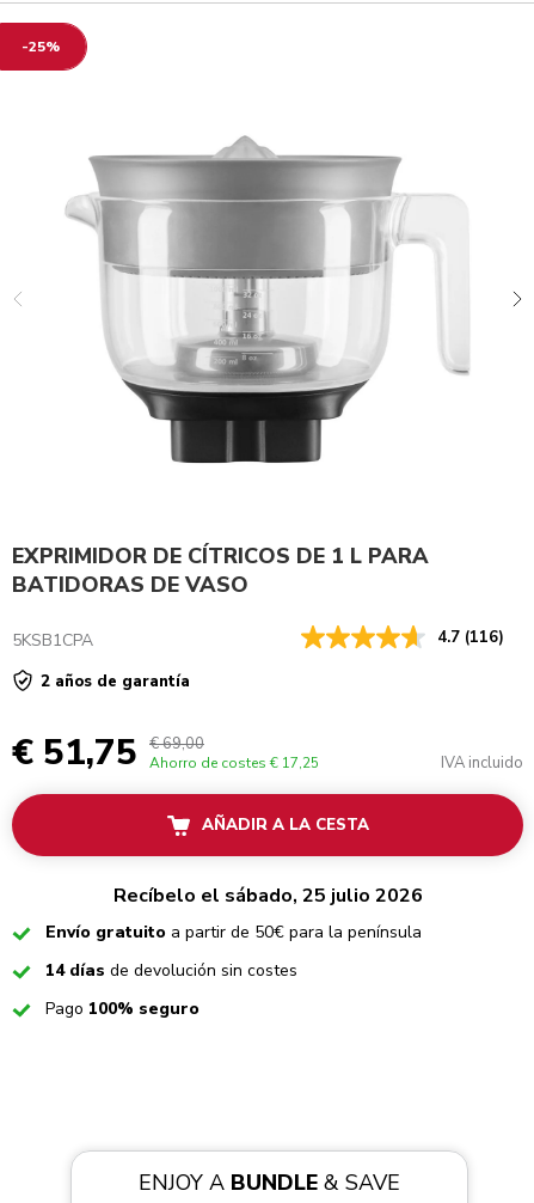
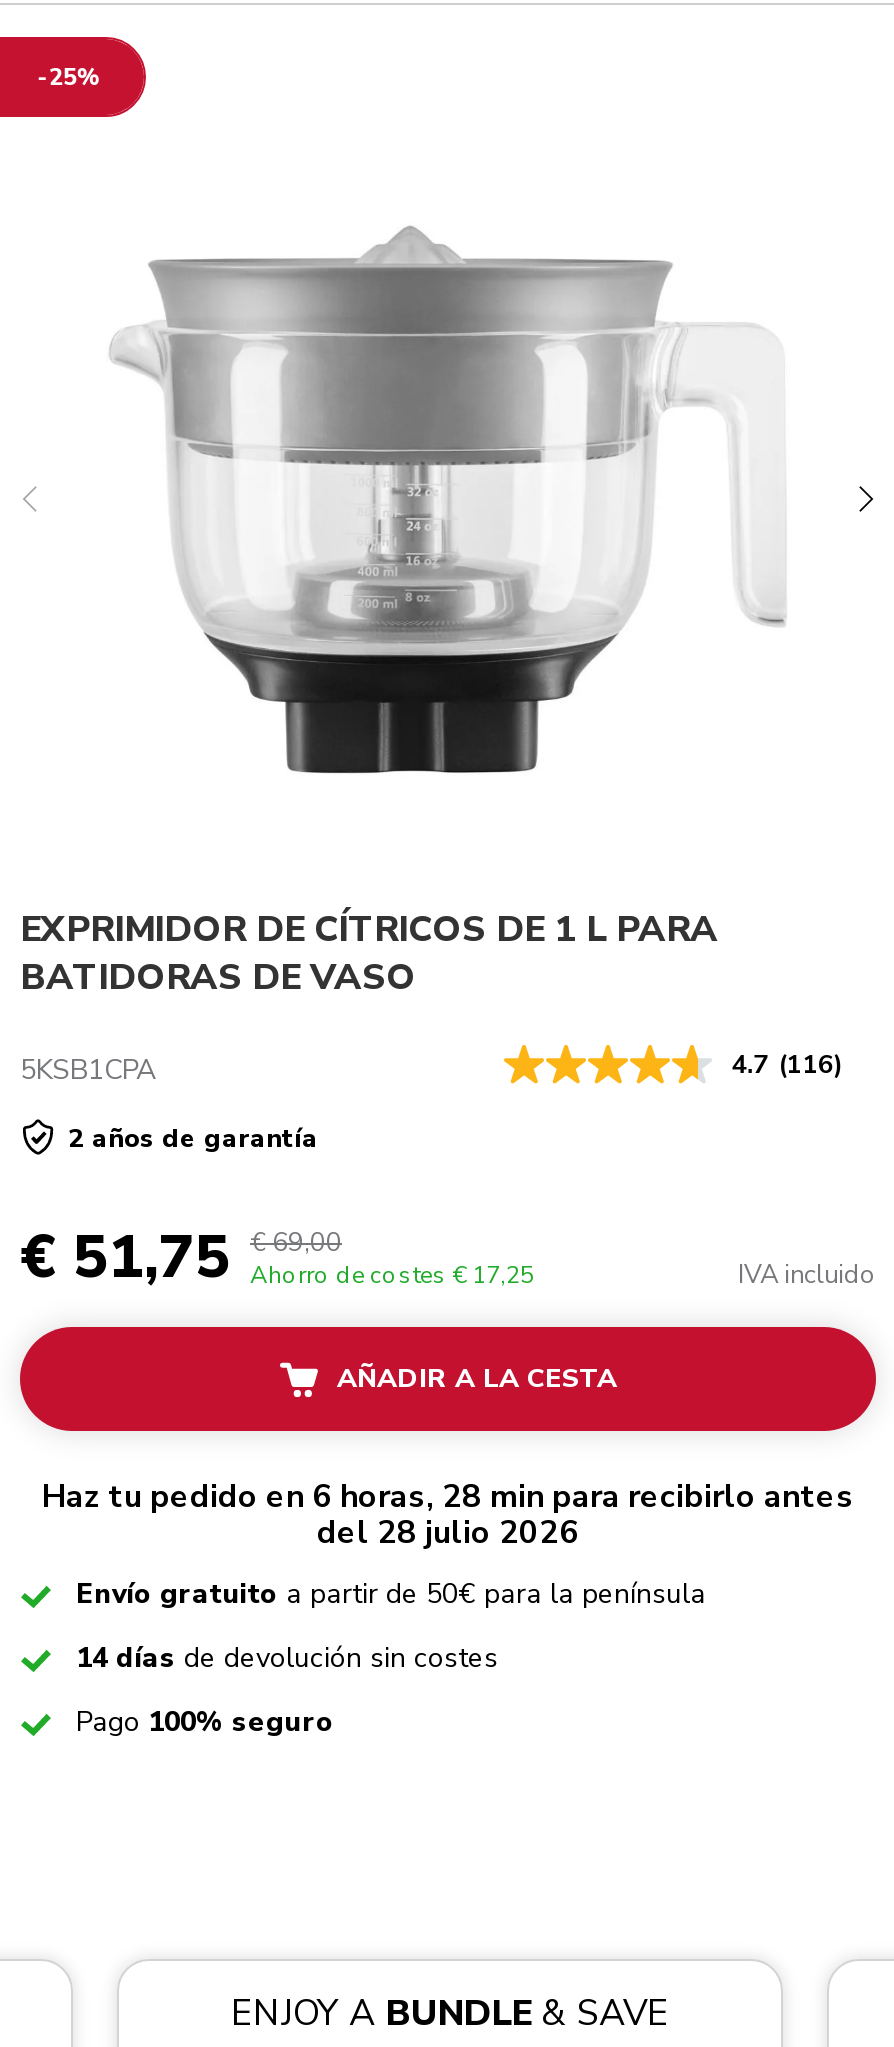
- Recíbelo el sábado, 25 julio 2026
+ Haz tu pedido en 6 horas, 28 min para recibirlo antes
+ del 28 julio 2026
